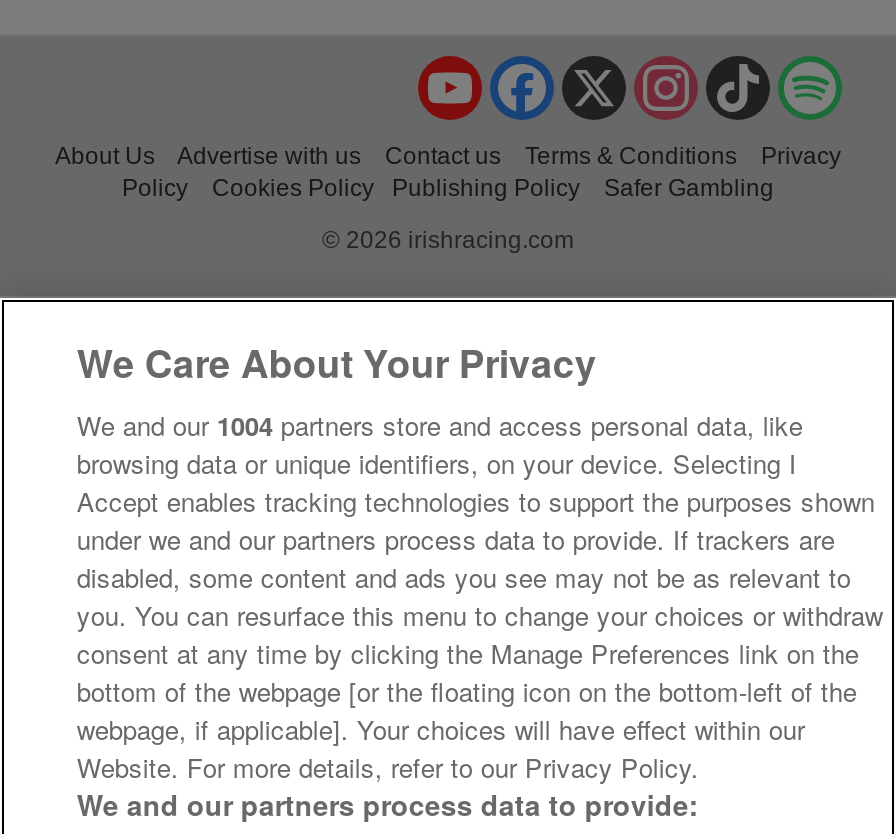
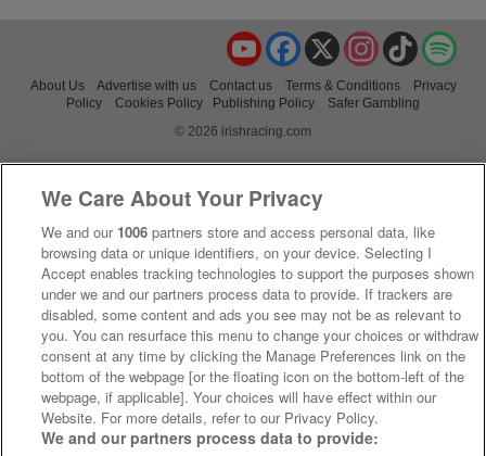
- We and our 1004 partners store and access personal data, like
+ We and our 1006 partners store and access personal data, like
